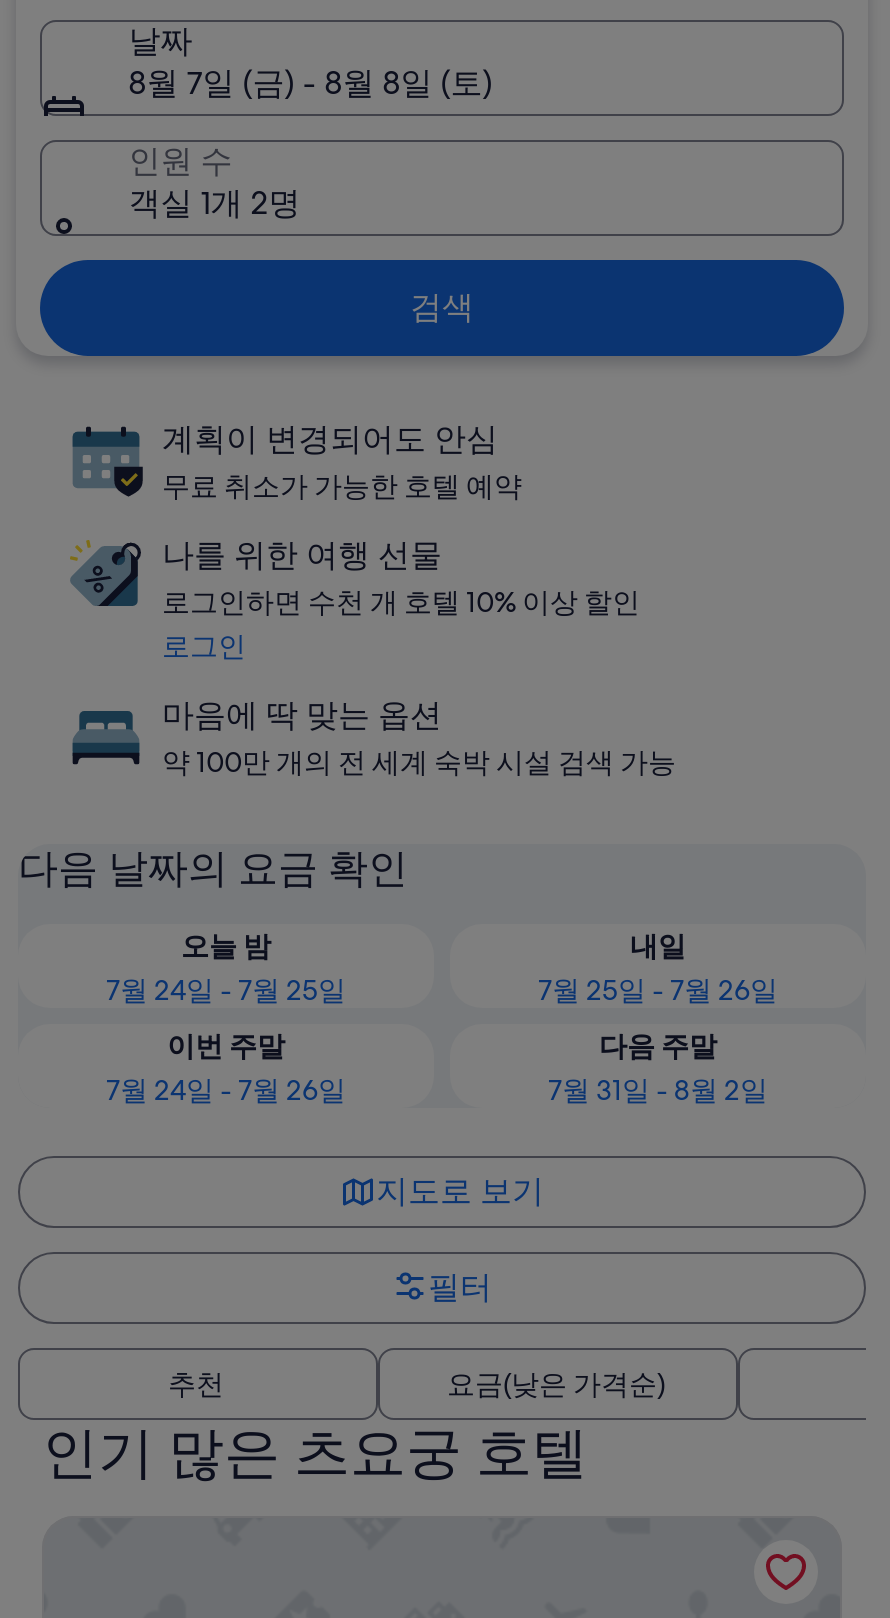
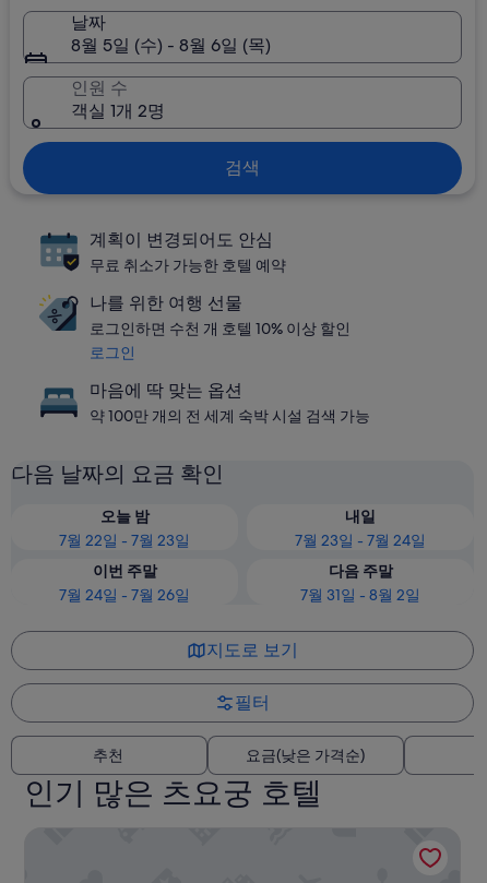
- 8월 7일 (금) - 8월 8일 (토)
+ 8월 5일 (수) - 8월 6일 (목)

- 7월 24일 - 7월 25일
+ 7월 22일 - 7월 23일

- 7월 25일 - 7월 26일
+ 7월 23일 - 7월 24일
